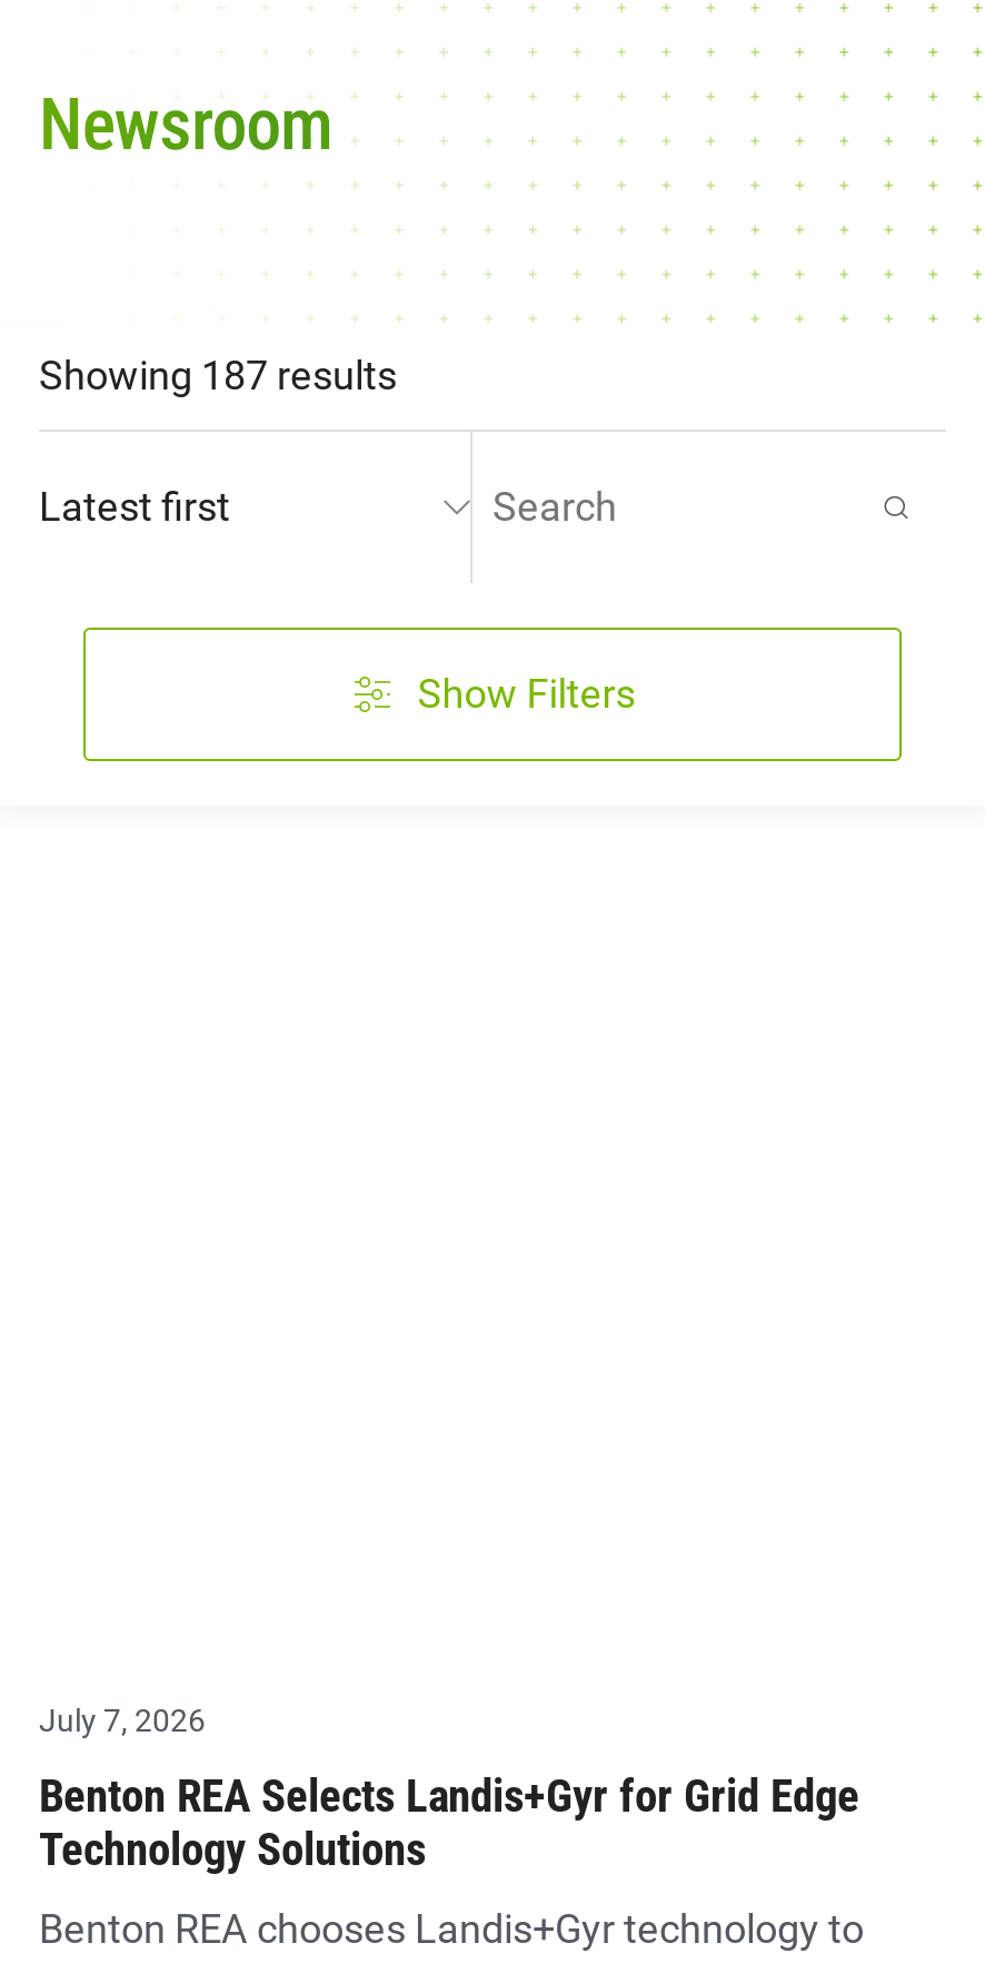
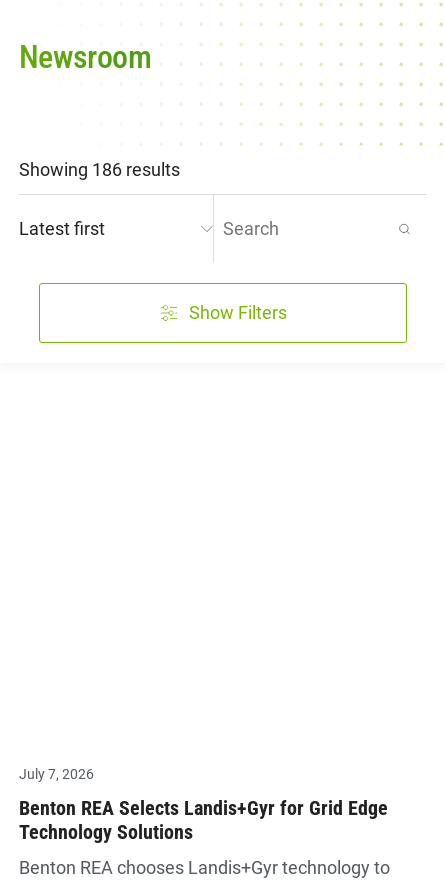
- Showing 187 results
+ Showing 186 results
